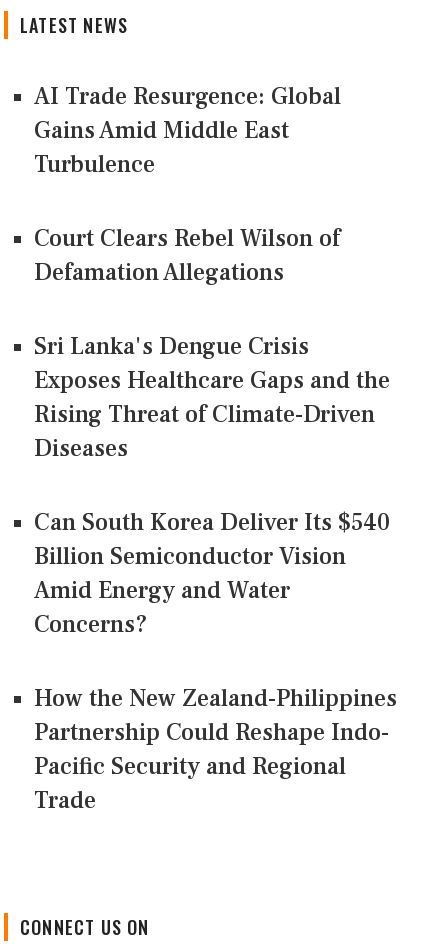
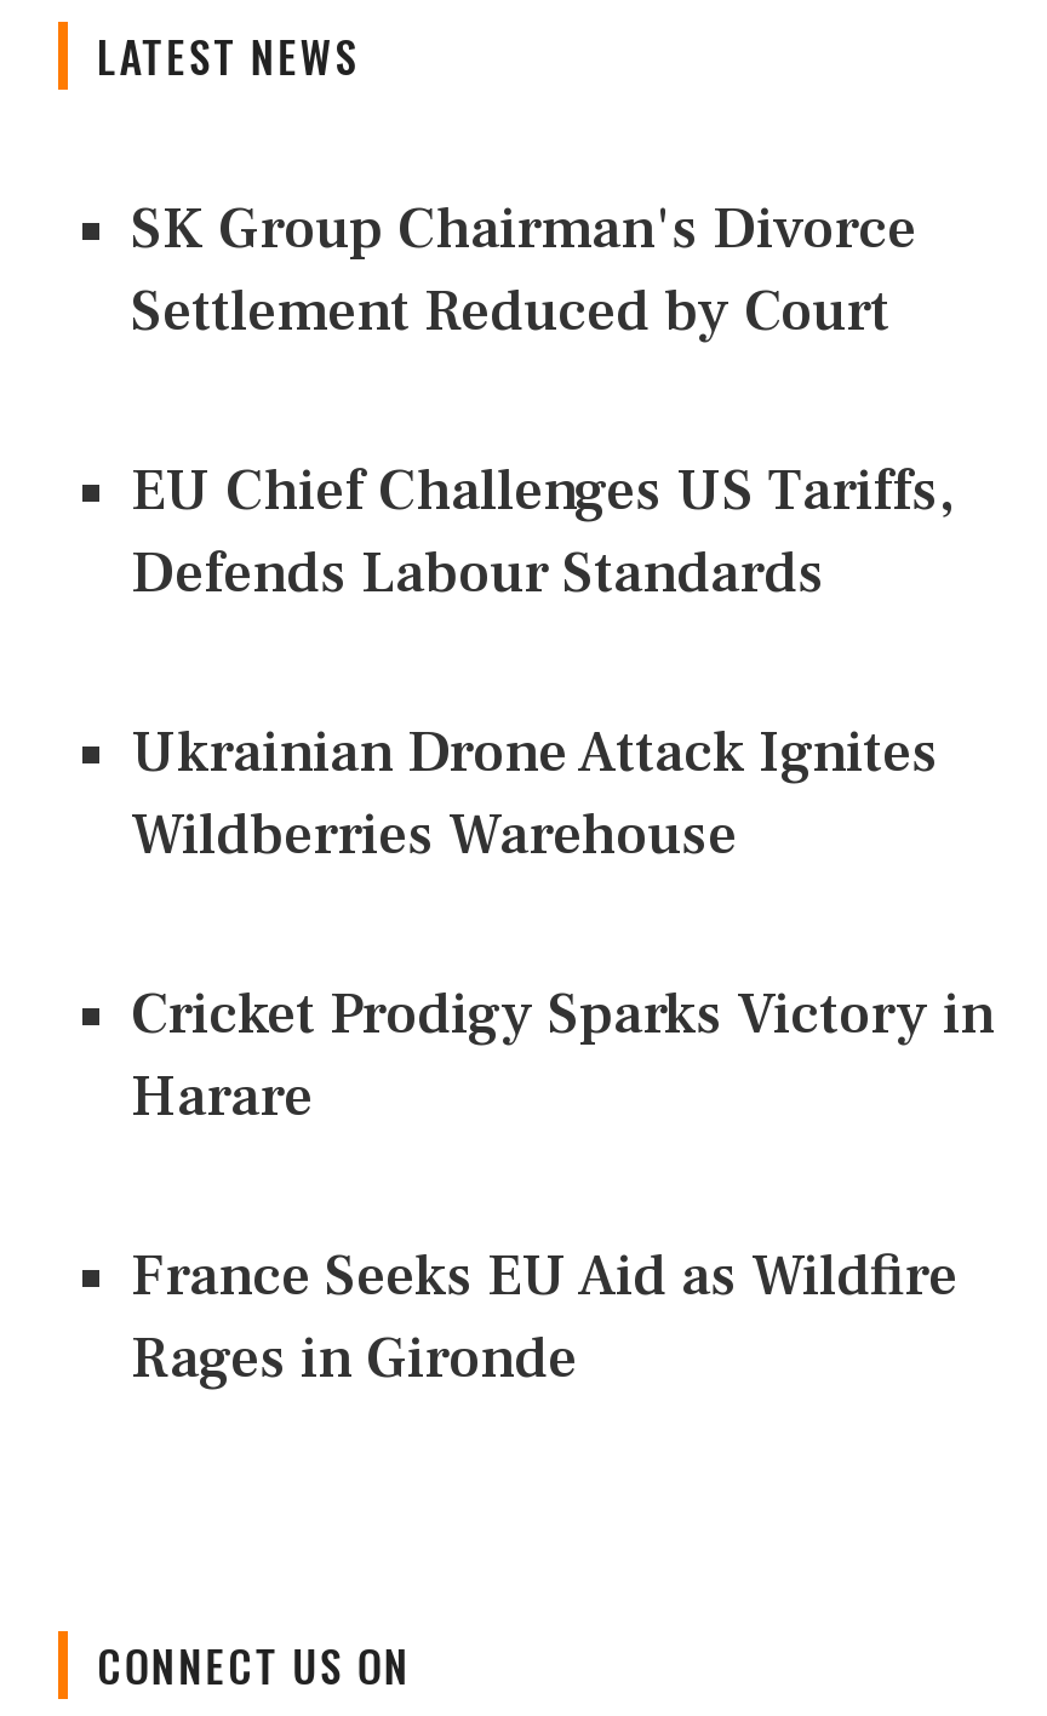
- AI Trade Resurgence: Global
- Gains Amid Middle East
- Turbulence
+ SK Group Chairman's Divorce
+ Settlement Reduced by Court

- Court Clears Rebel Wilson of
- Defamation Allegations
+ EU Chief Challenges US Tariffs,
+ Defends Labour Standards

- Sri Lanka's Dengue Crisis
- Exposes Healthcare Gaps and the
- Rising Threat of Climate-Driven
- Diseases
+ Ukrainian Drone Attack Ignites
+ Wildberries Warehouse

- Can South Korea Deliver Its $540
- Billion Semiconductor Vision
- Amid Energy and Water
- Concerns?
+ Cricket Prodigy Sparks Victory in
+ Harare

- How the New Zealand-Philippines
- Partnership Could Reshape Indo-
- Pacific Security and Regional
- Trade
+ France Seeks EU Aid as Wildfire
+ Rages in Gironde
